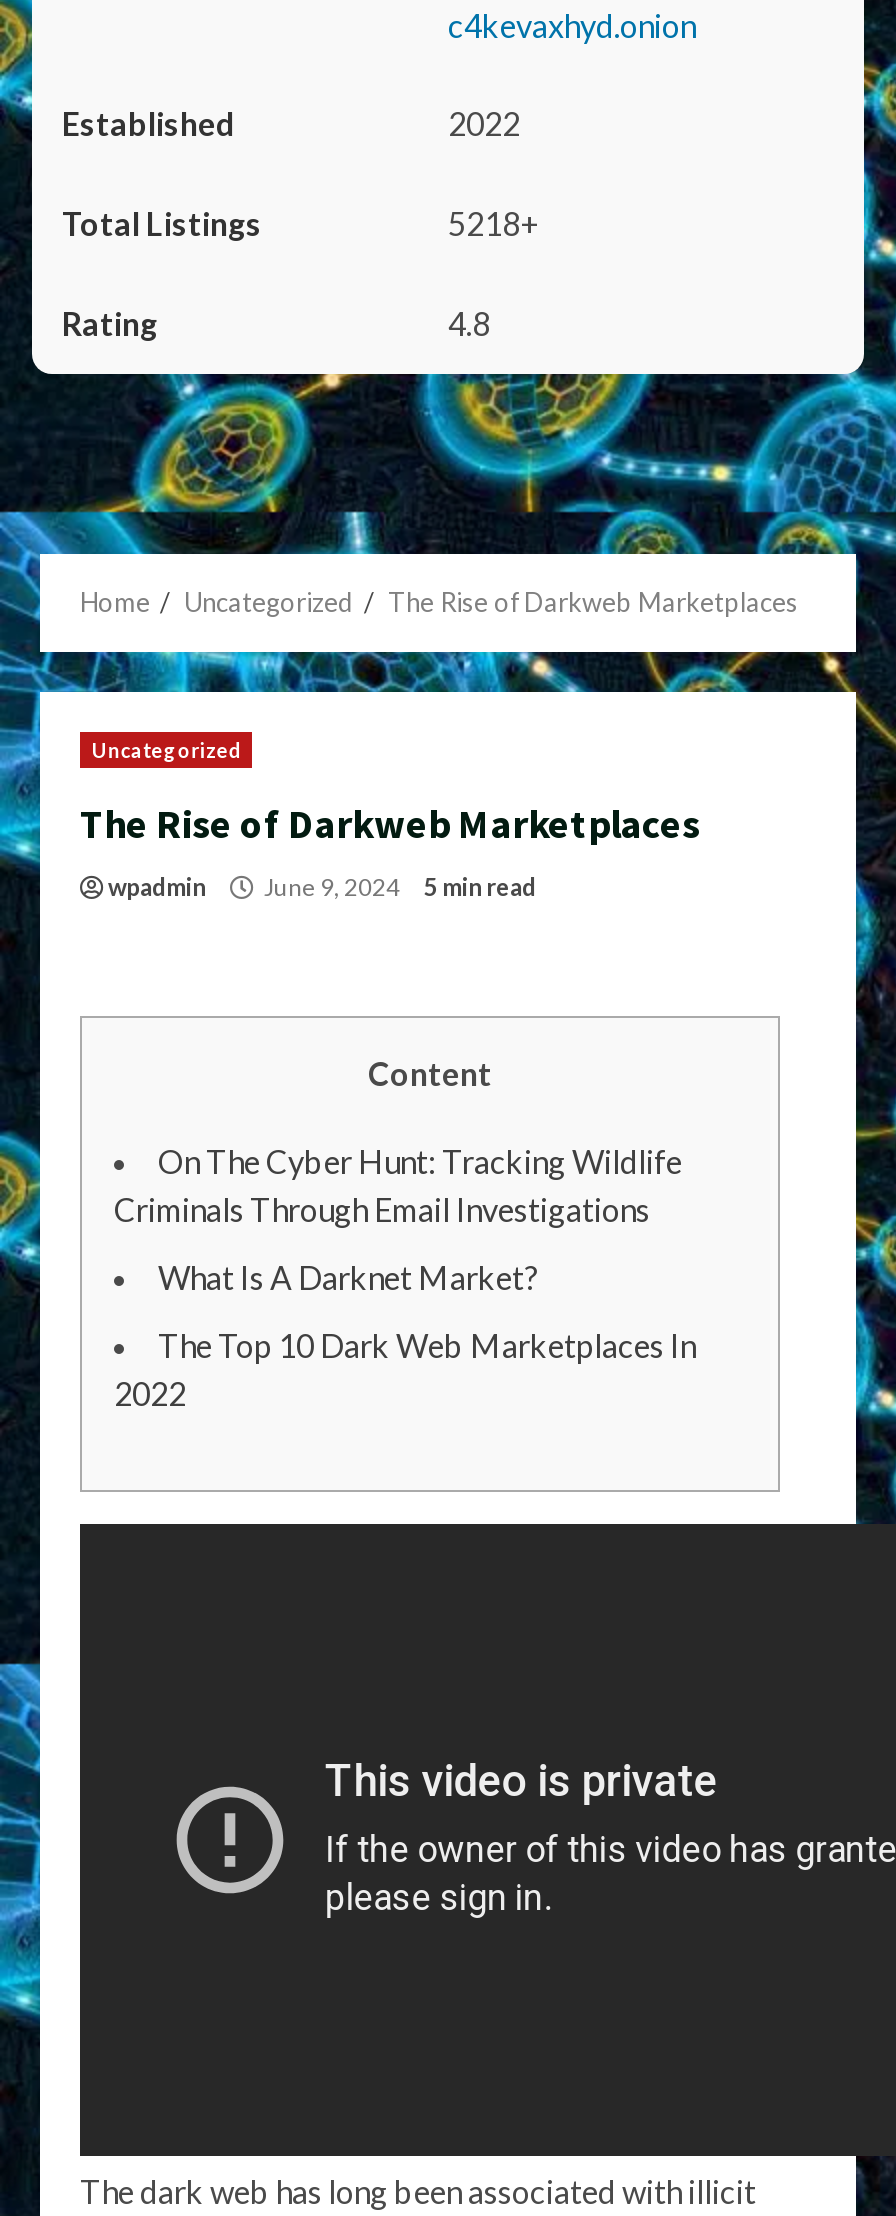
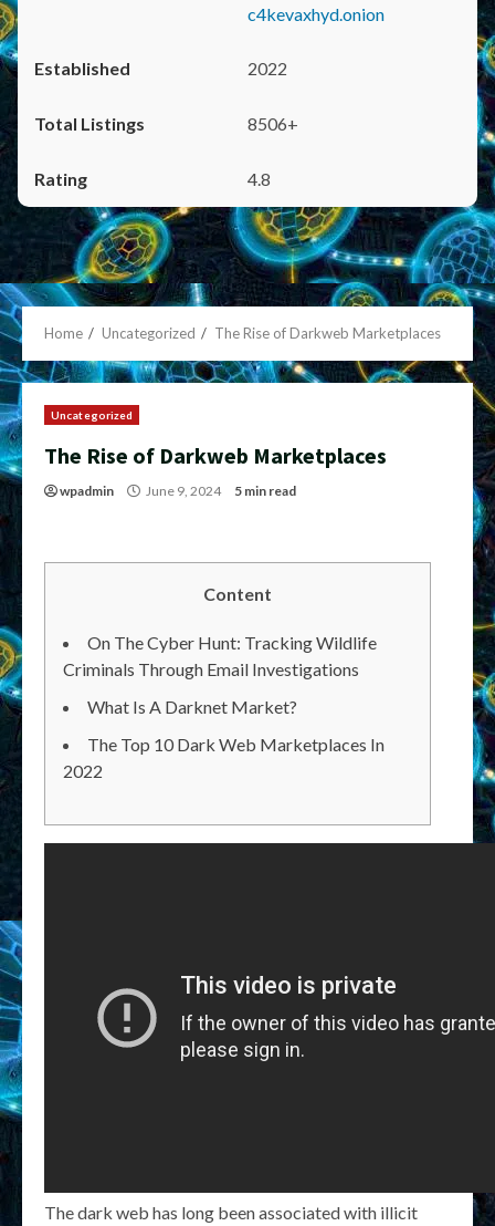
- 5218+
+ 8506+
